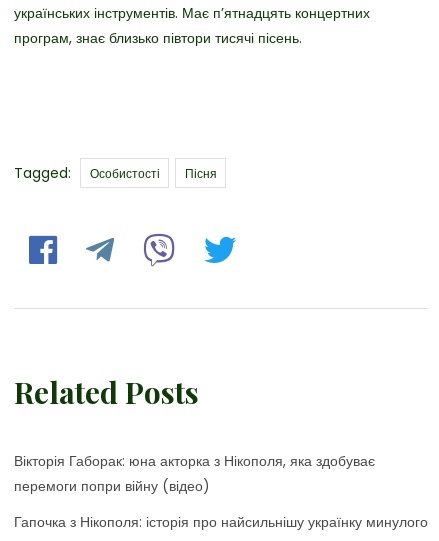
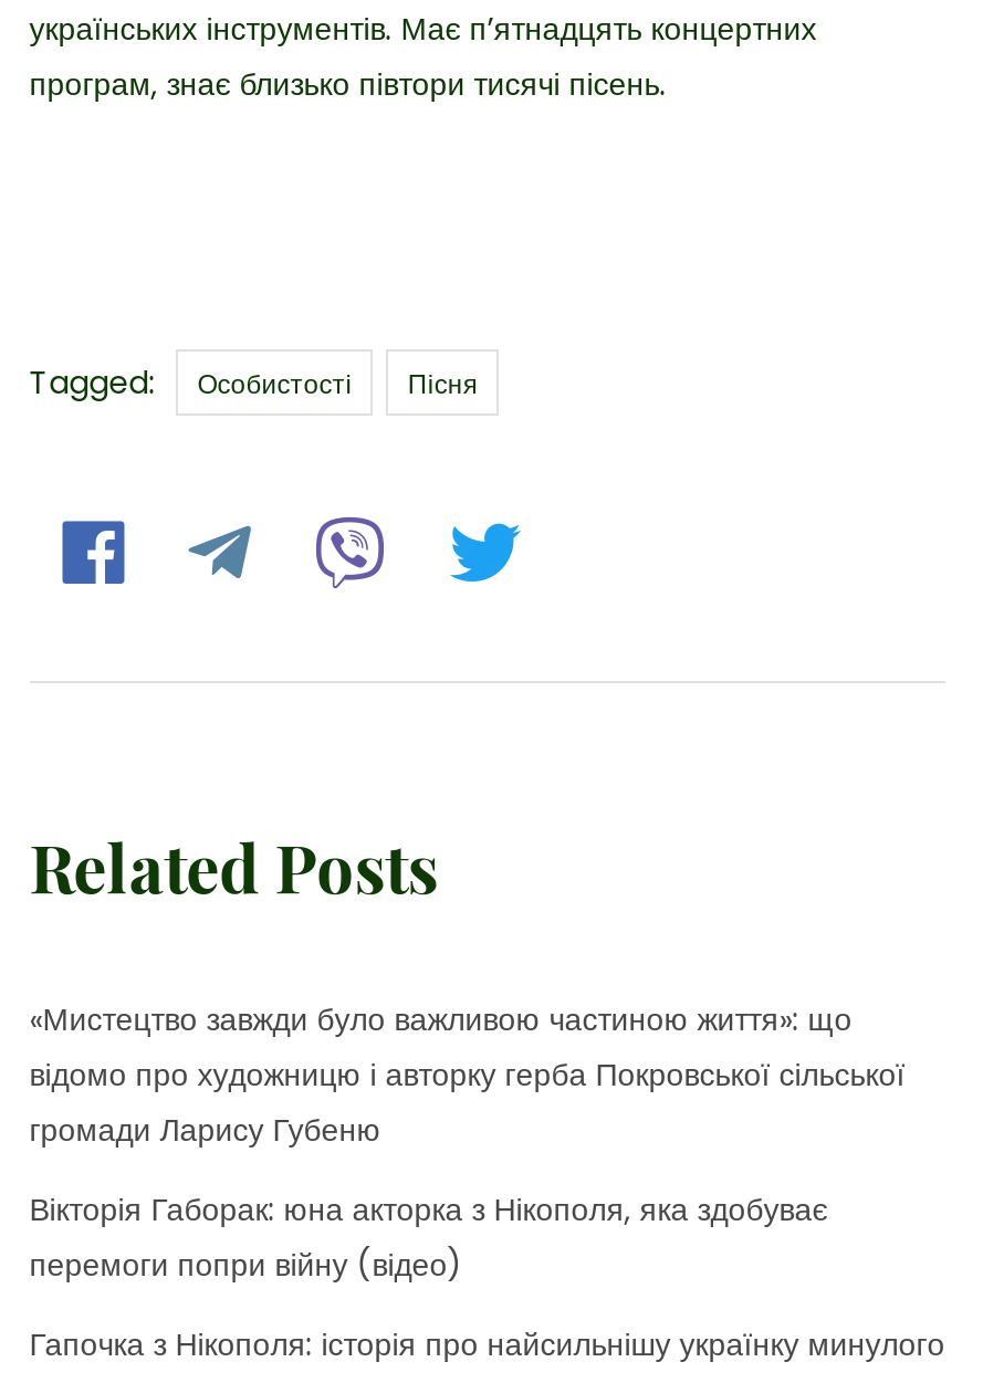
+ «Мистецтво завжди було важливою частиною життя»: що
+ відомо про художницю і авторку герба Покровської сільської
+ громади Ларису Губеню
